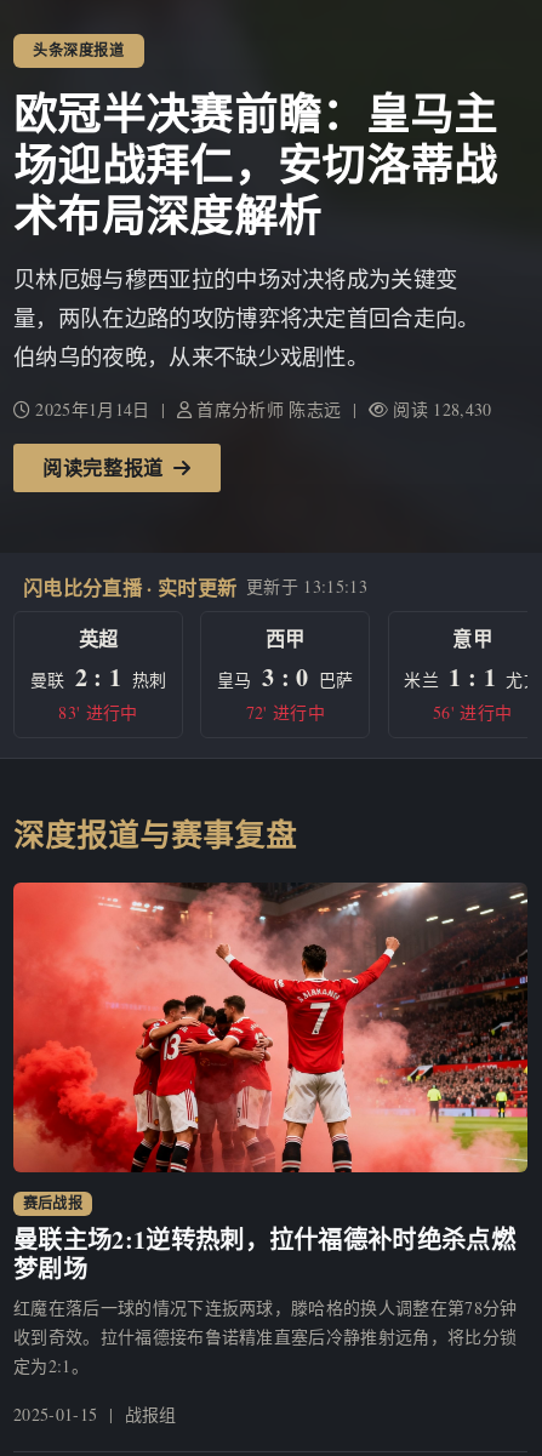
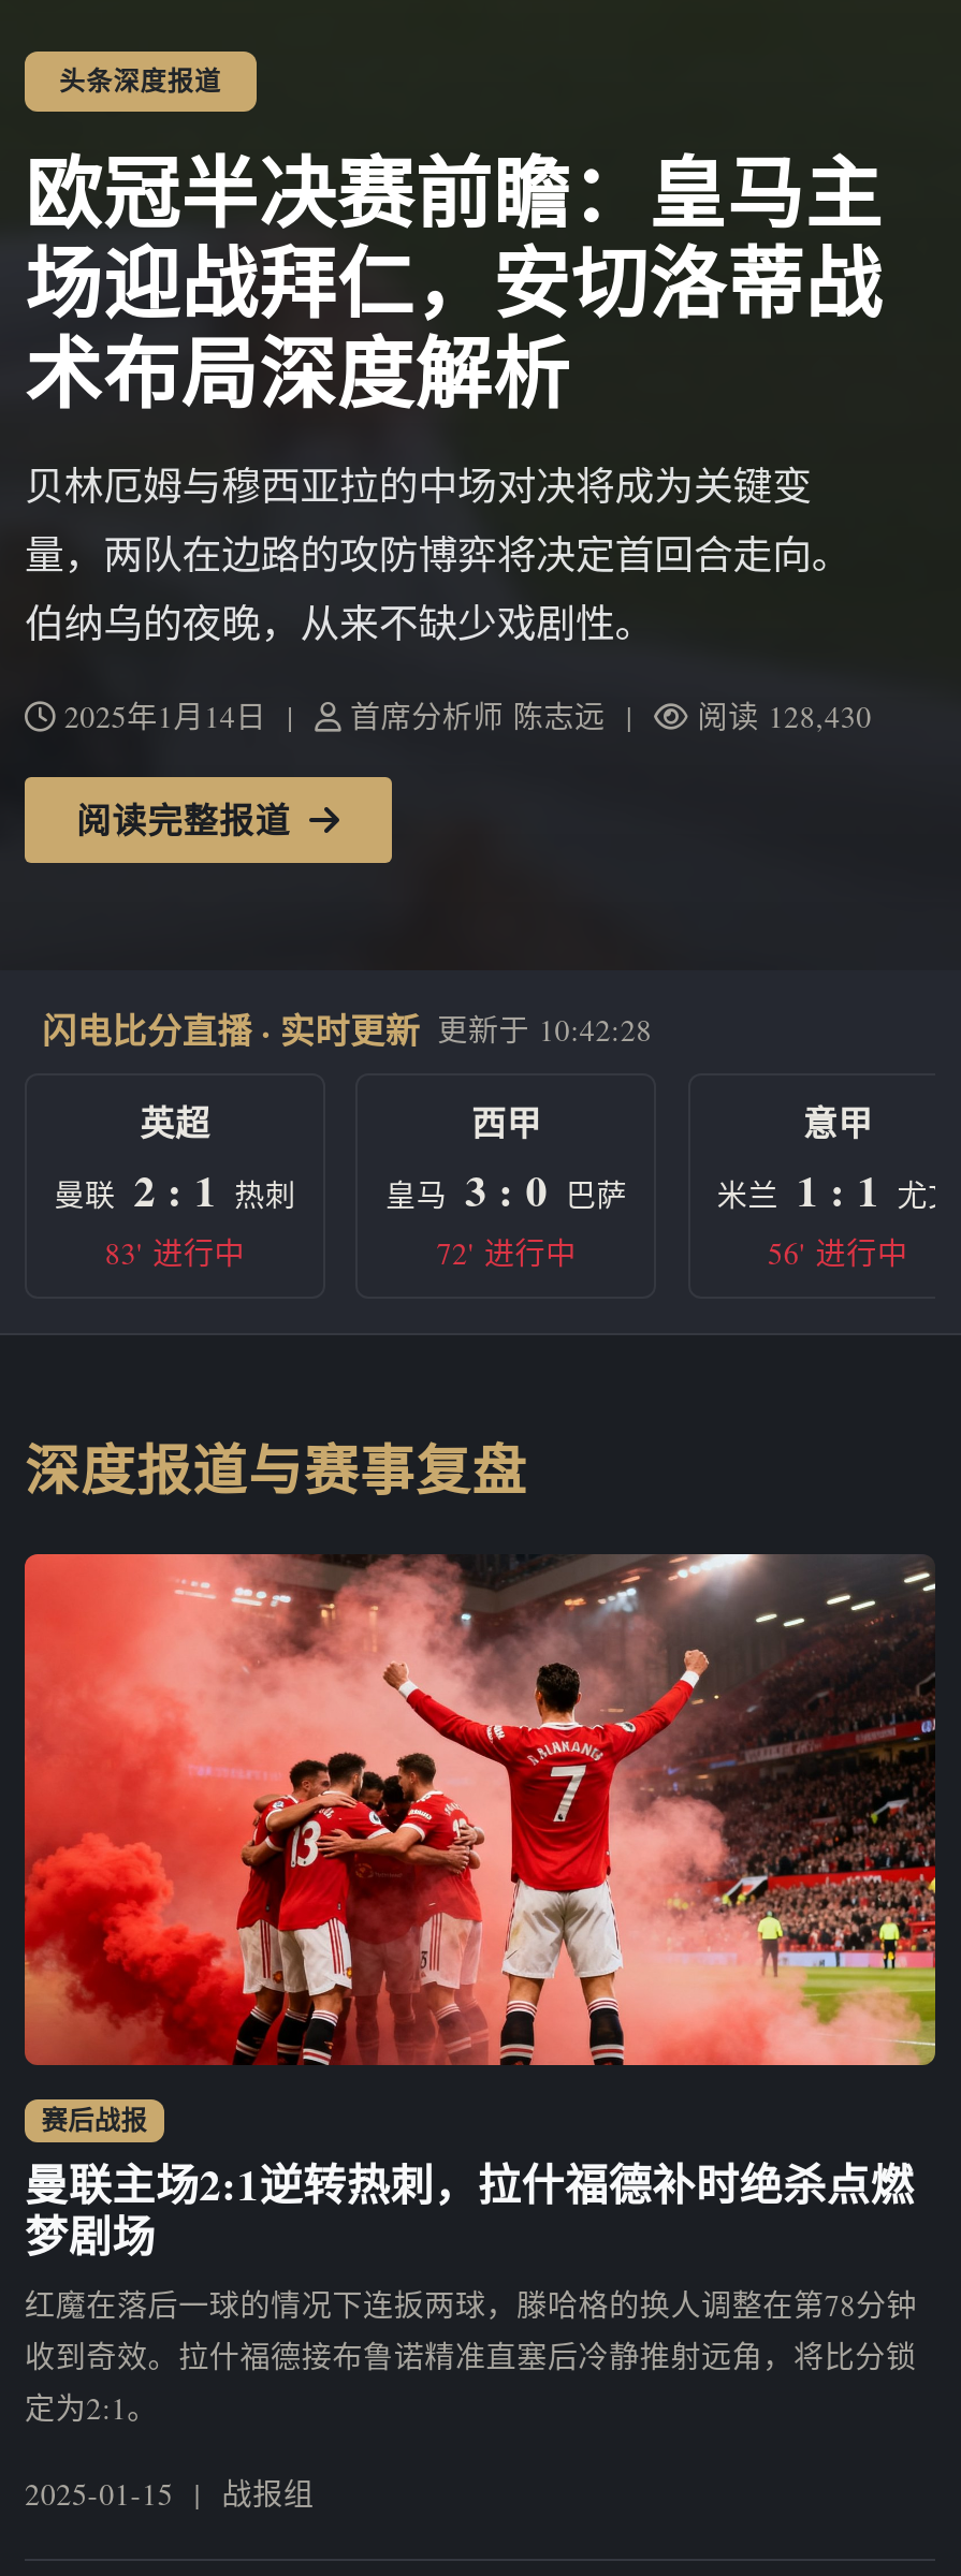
- 闪电比分直播 · 实时更新 更新于13:15:13
+ 闪电比分直播 · 实时更新 更新于10:42:28
